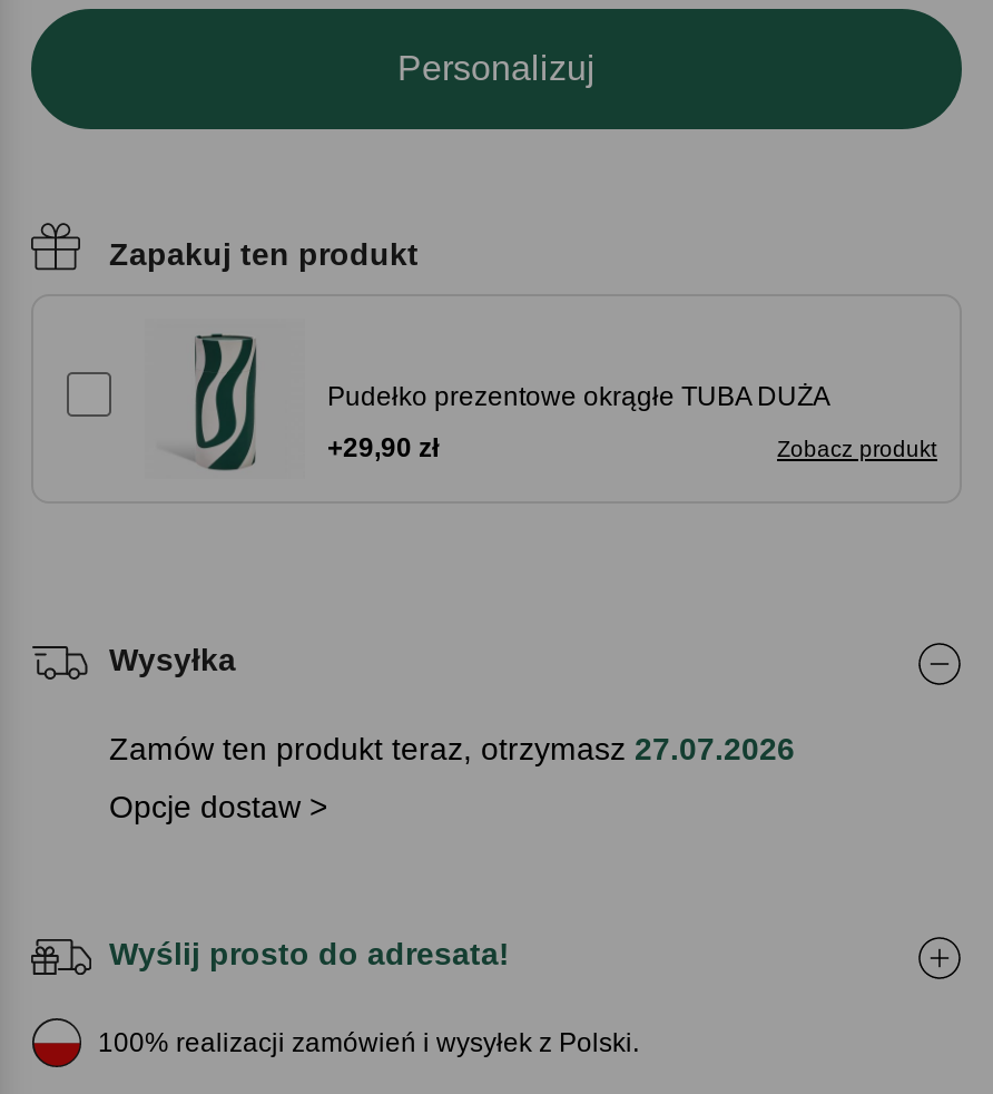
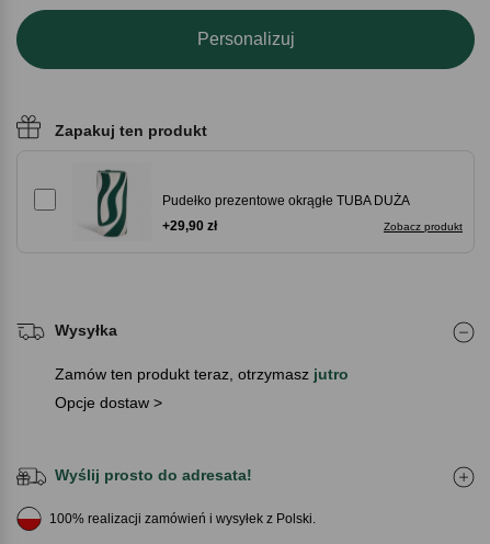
- Zamów ten produkt teraz, otrzymasz 27.07.2026
+ Zamów ten produkt teraz, otrzymasz jutro
